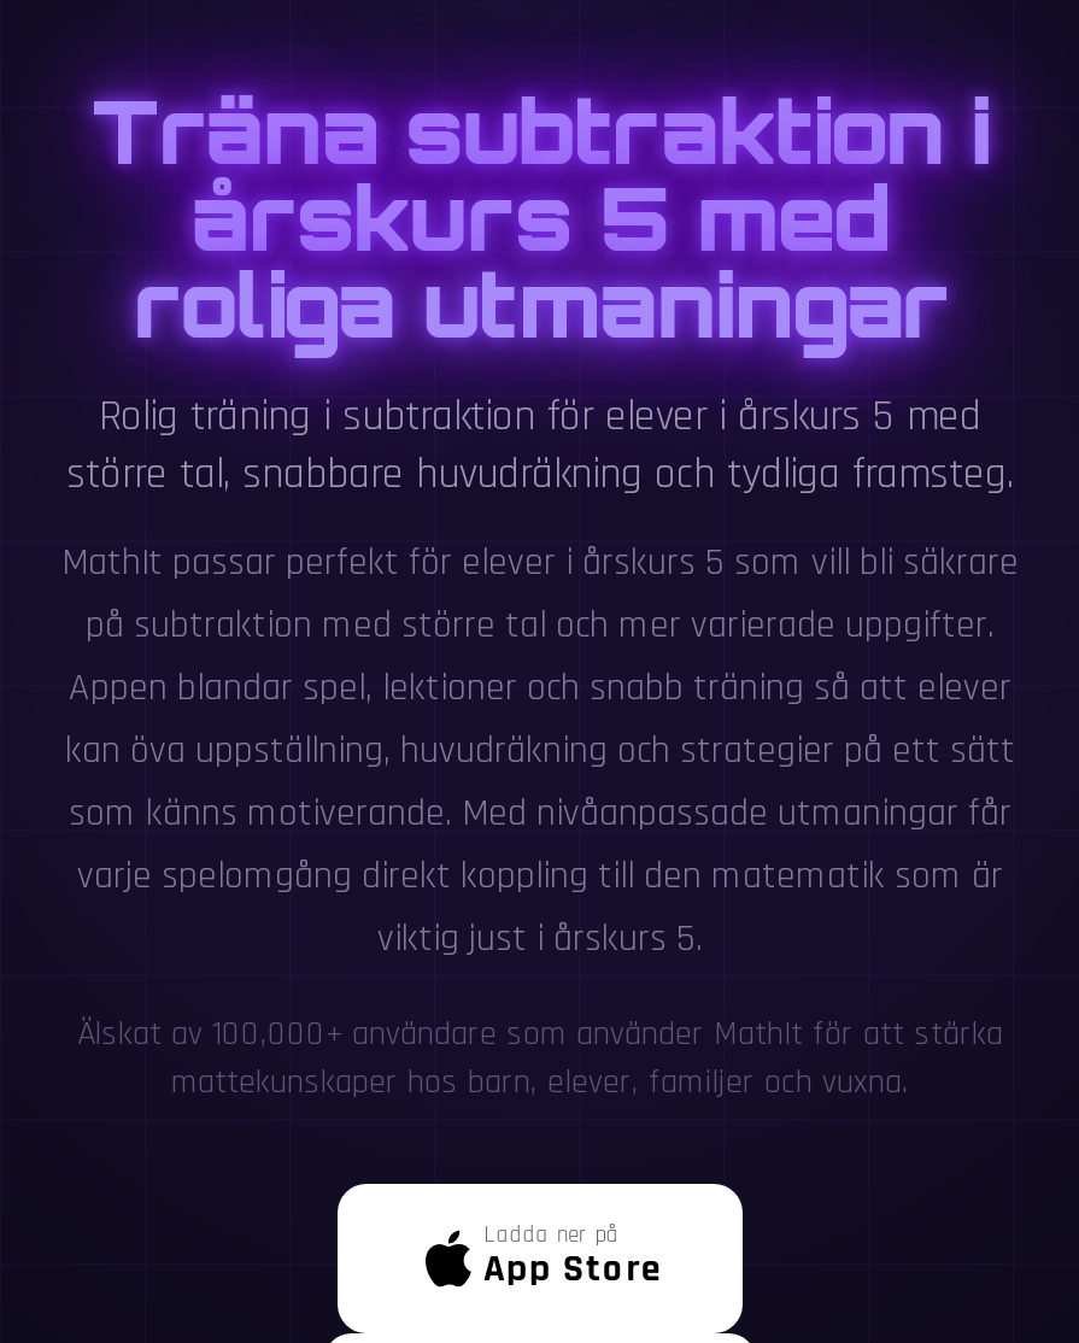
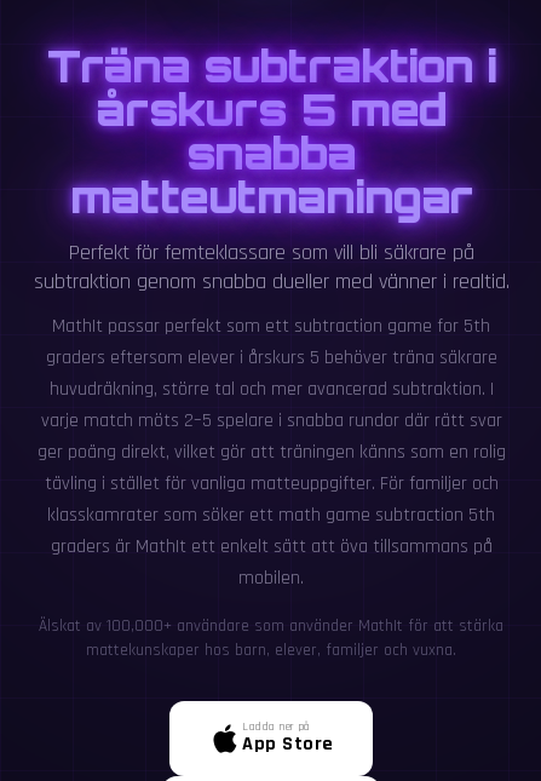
- roliga utmaningar
- Rolig träning i subtraktion för elever i årskurs 5 med
- större tal, snabbare huvudräkning och tydliga framsteg.
+ snabba
+ matteutmaningar
+ Perfekt för femteklassare som vill bli säkrare på
+ subtraktion genom snabba dueller med vänner i realtid.

- MathIt passar perfekt för elever i årskurs 5 som vill bli säkrare
- på subtraktion med större tal och mer varierade uppgifter.
- Appen blandar spel, lektioner och snabb träning så att elever
- kan öva uppställning, huvudräkning och strategier på ett sätt
- som känns motiverande. Med nivåanpassade utmaningar får
- varje spelomgång direkt koppling till den matematik som är
- viktig just i årskurs 5.
+ MathIt passar perfekt som ett subtraction game for 5th
+ graders eftersom elever i årskurs 5 behöver träna säkrare
+ huvudräkning, större tal och mer avancerad subtraktion. I
+ varje match möts 2–5 spelare i snabba rundor där rätt svar
+ ger poäng direkt, vilket gör att träningen känns som en rolig
+ tävling i stället för vanliga matteuppgifter. För familjer och
+ klasskamrater som söker ett math game subtraction 5th
+ graders är MathIt ett enkelt sätt att öva tillsammans på
+ mobilen.
